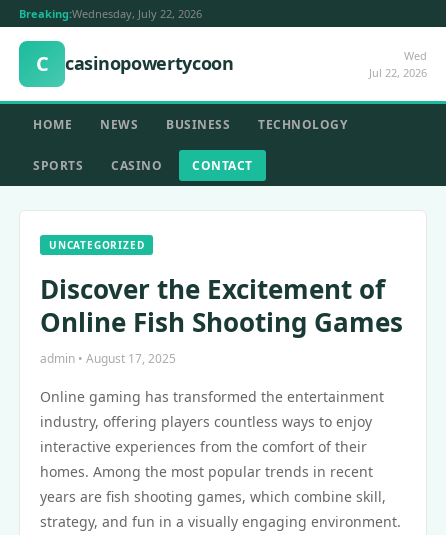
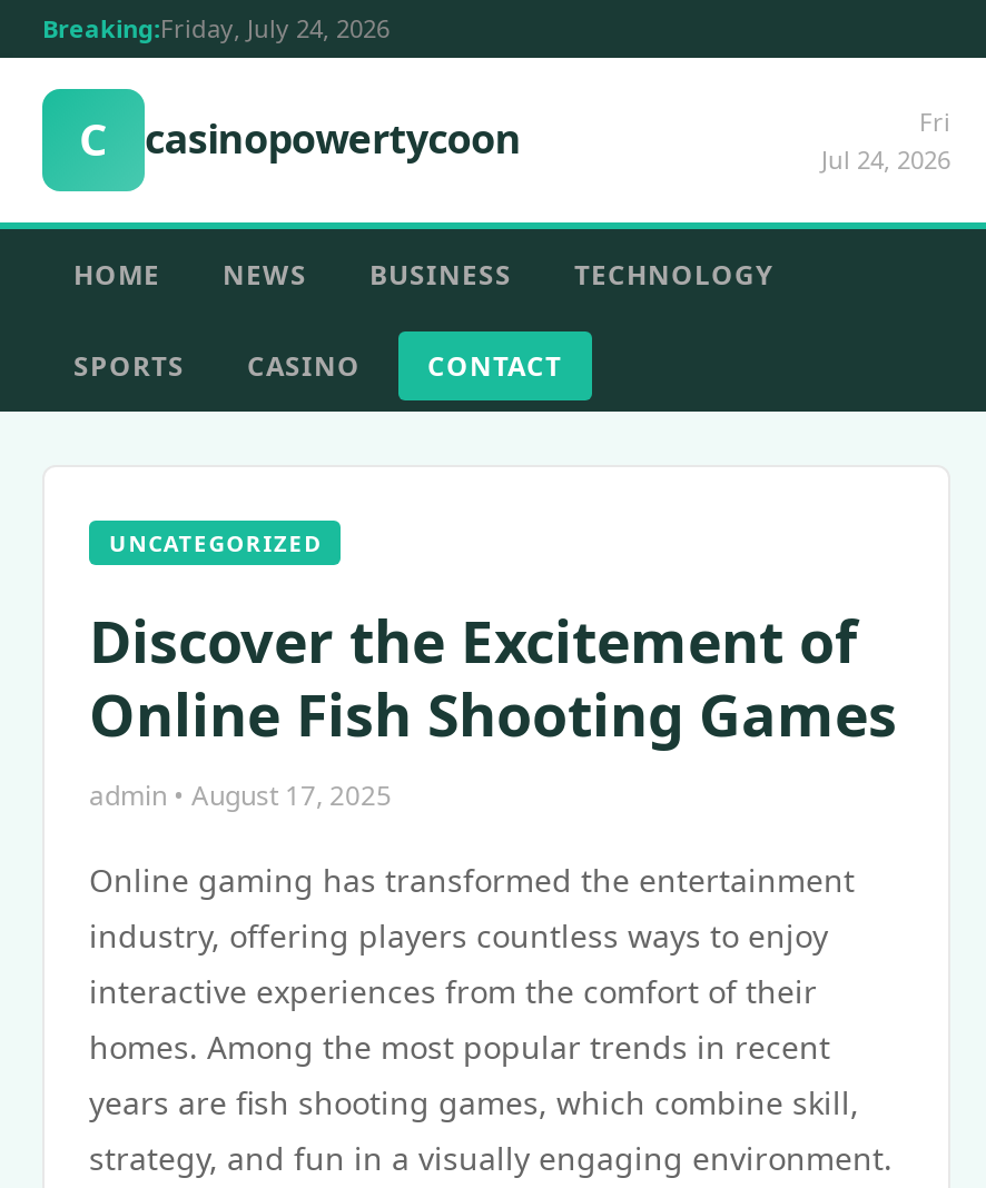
- Breaking:Wednesday, July 22, 2026
+ Breaking:Friday, July 24, 2026

- Wed
- Jul 22, 2026
+ Fri
+ Jul 24, 2026
